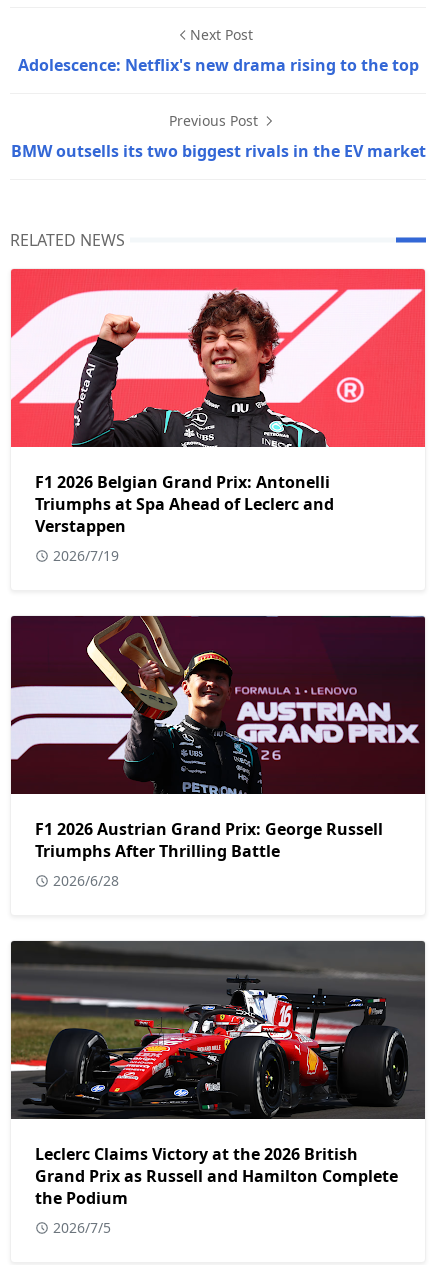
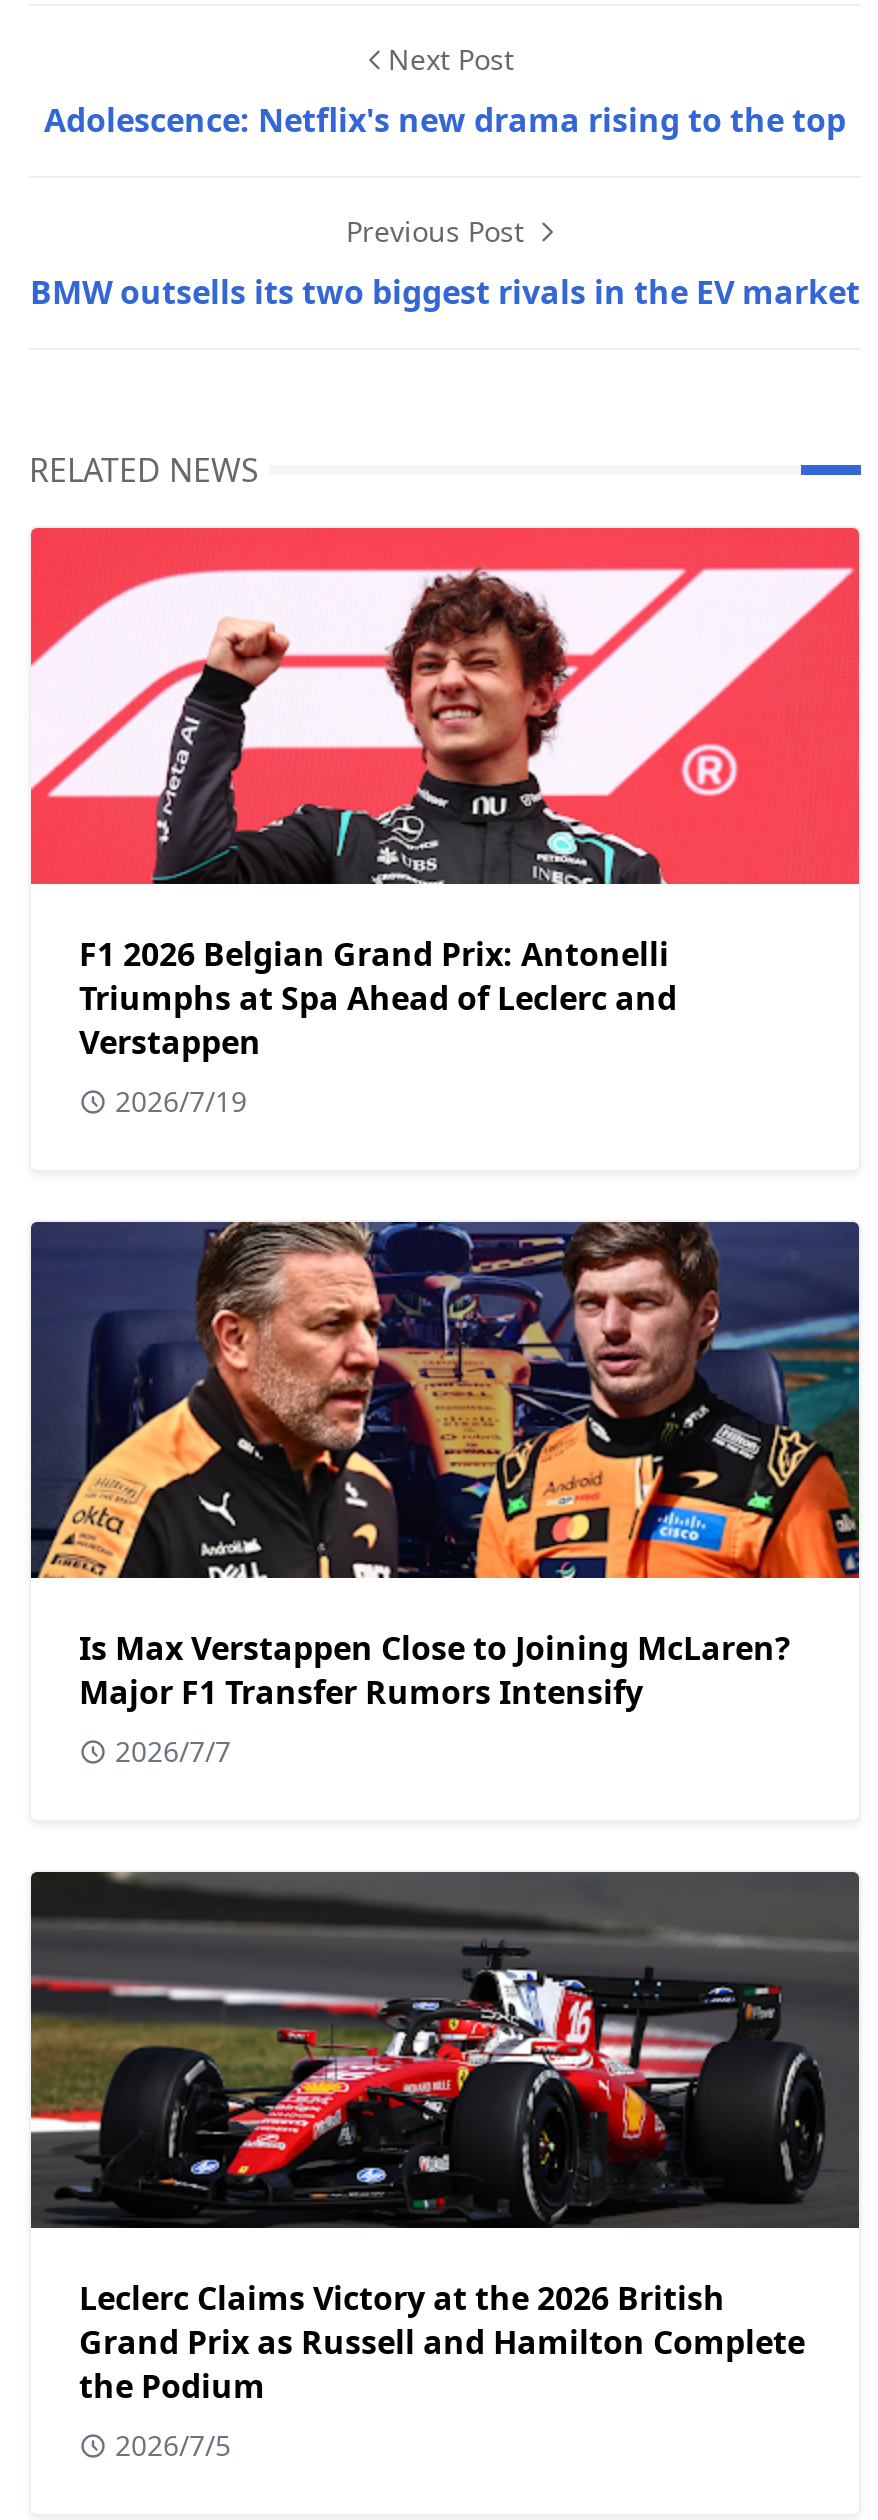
- [image]
- F1 2026 Austrian Grand Prix: George Russell
- Triumphs After Thrilling Battle
- 2026/6/28
+ [image]
+ Is Max Verstappen Close to Joining McLaren?
+ Major F1 Transfer Rumors Intensify
+ 2026/7/7
